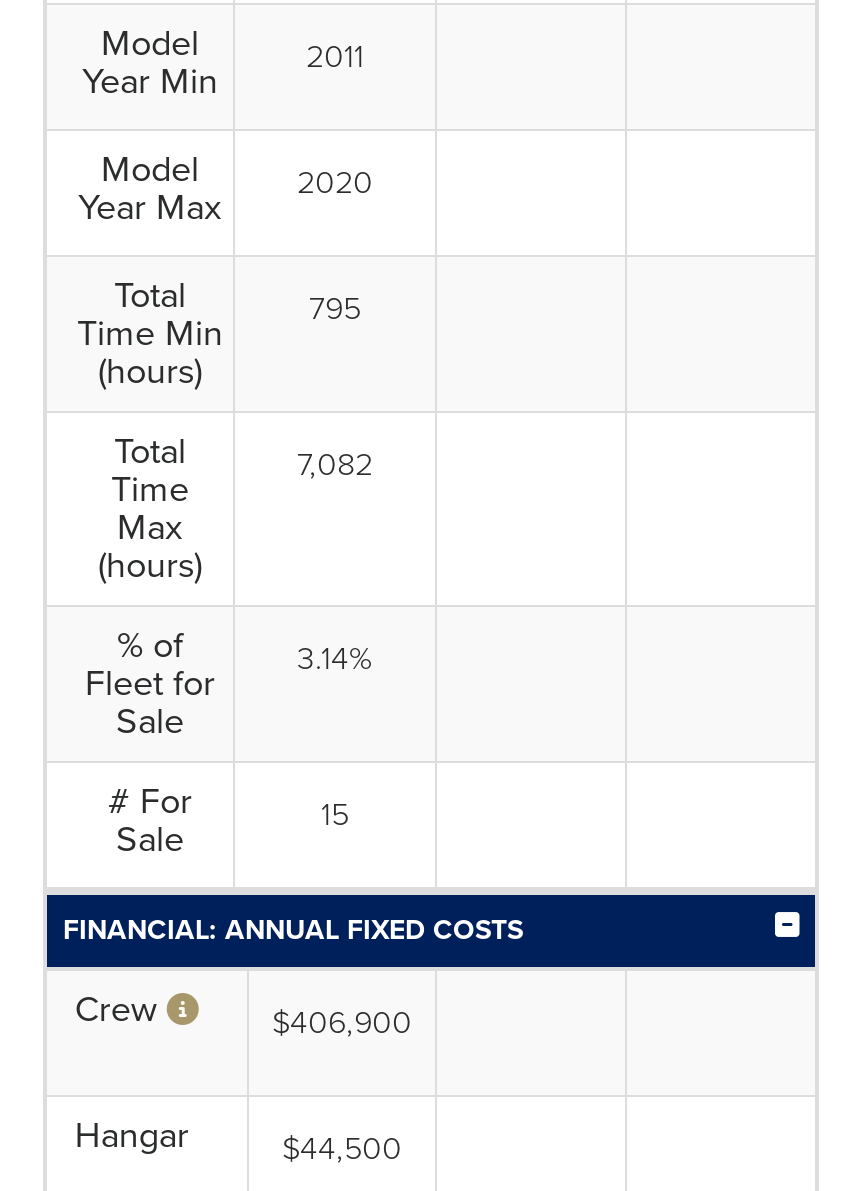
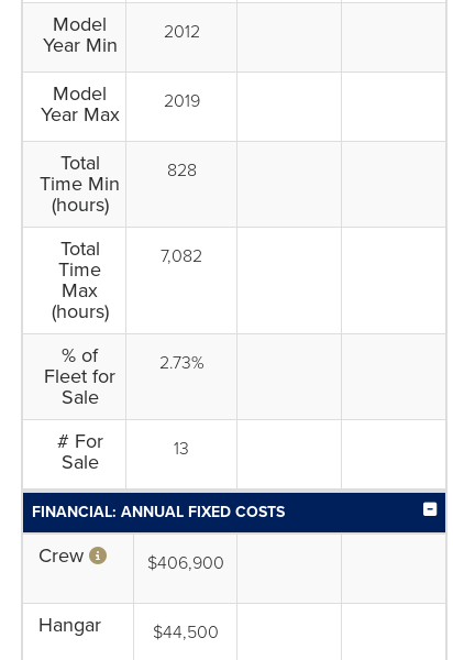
- 2011
+ 2012

- 2020
+ 2019

- 795
+ 828

- 3.14%
+ 2.73%

- 15
+ 13
